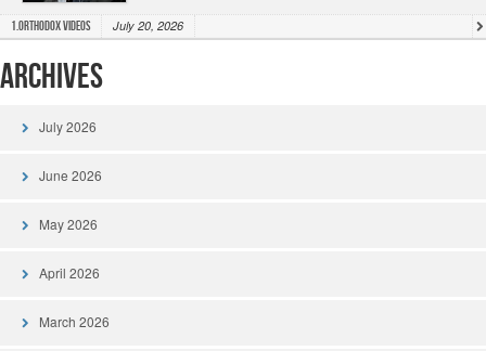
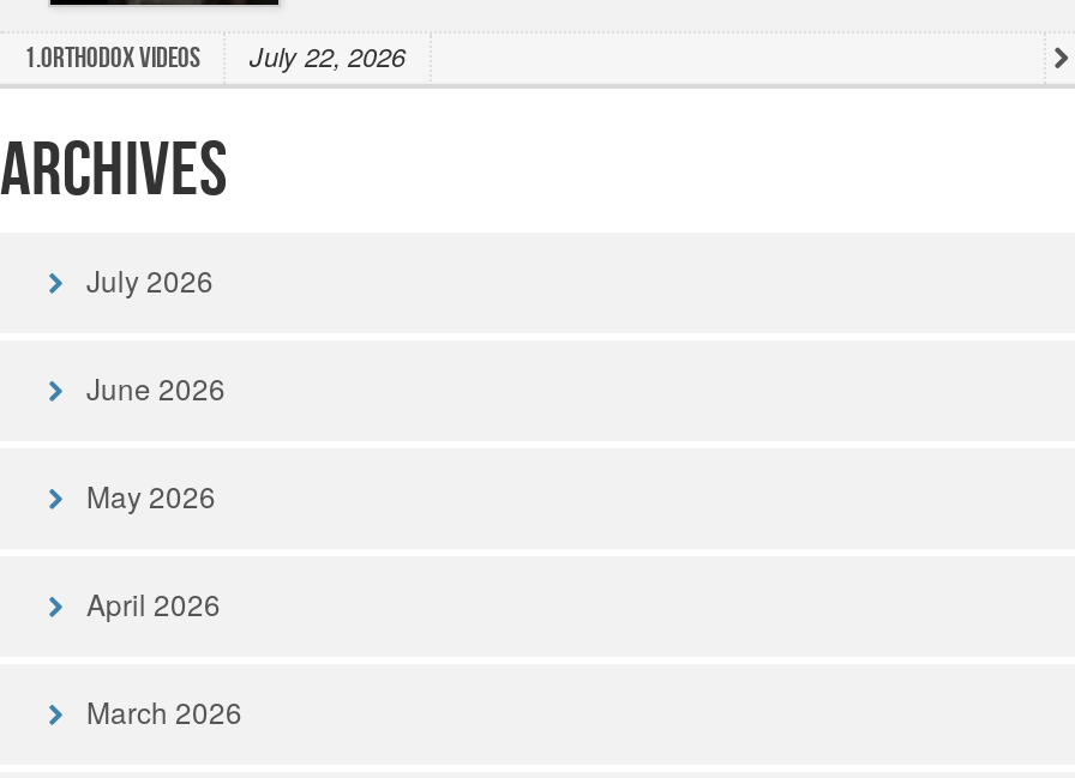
- July 20, 2026
+ July 22, 2026
